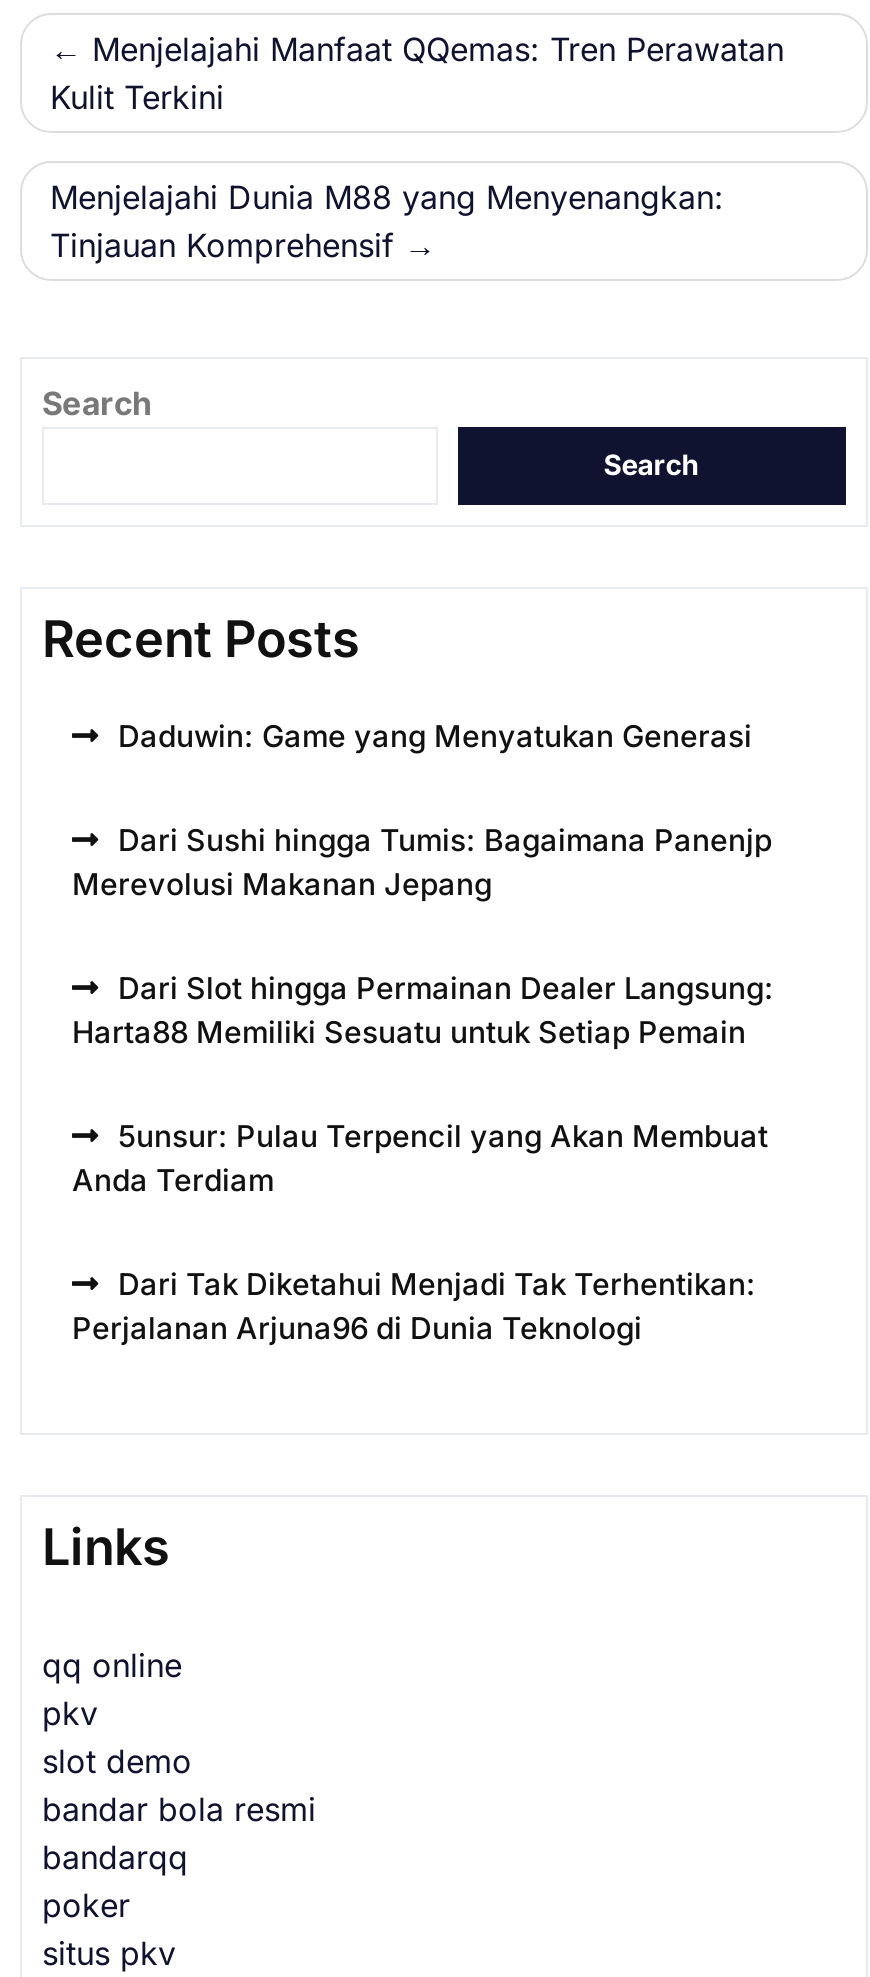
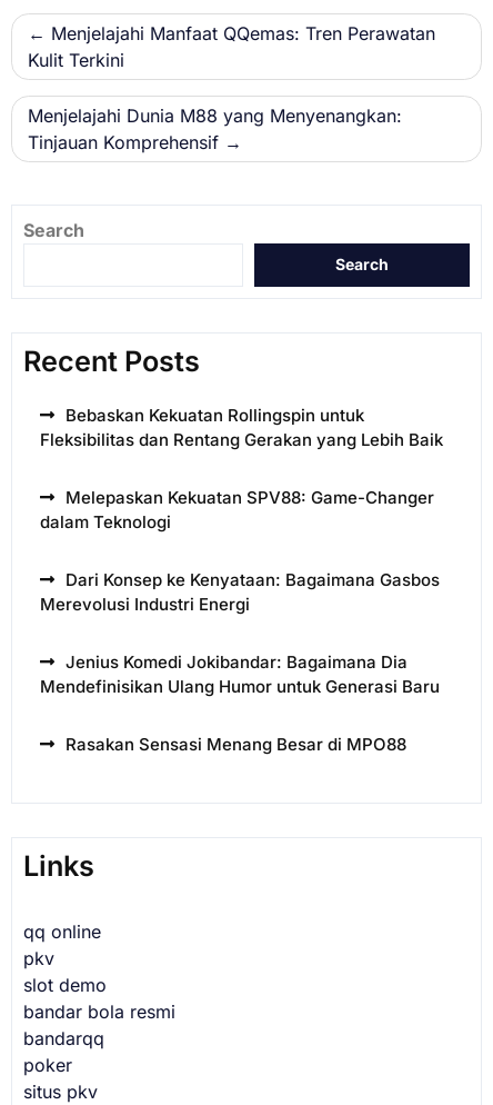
- Daduwin: Game yang Menyatukan Generasi
+ Bebaskan Kekuatan Rollingspin untuk
+ Fleksibilitas dan Rentang Gerakan yang Lebih Baik

- Dari Sushi hingga Tumis: Bagaimana Panenjp
- Merevolusi Makanan Jepang
+ Melepaskan Kekuatan SPV88: Game-Changer
+ dalam Teknologi

- Dari Slot hingga Permainan Dealer Langsung:
- Harta88 Memiliki Sesuatu untuk Setiap Pemain
+ Dari Konsep ke Kenyataan: Bagaimana Gasbos
+ Merevolusi Industri Energi

- 5unsur: Pulau Terpencil yang Akan Membuat
- Anda Terdiam
+ Jenius Komedi Jokibandar: Bagaimana Dia
+ Mendefinisikan Ulang Humor untuk Generasi Baru

- Dari Tak Diketahui Menjadi Tak Terhentikan:
- Perjalanan Arjuna96 di Dunia Teknologi
+ Rasakan Sensasi Menang Besar di MPO88
